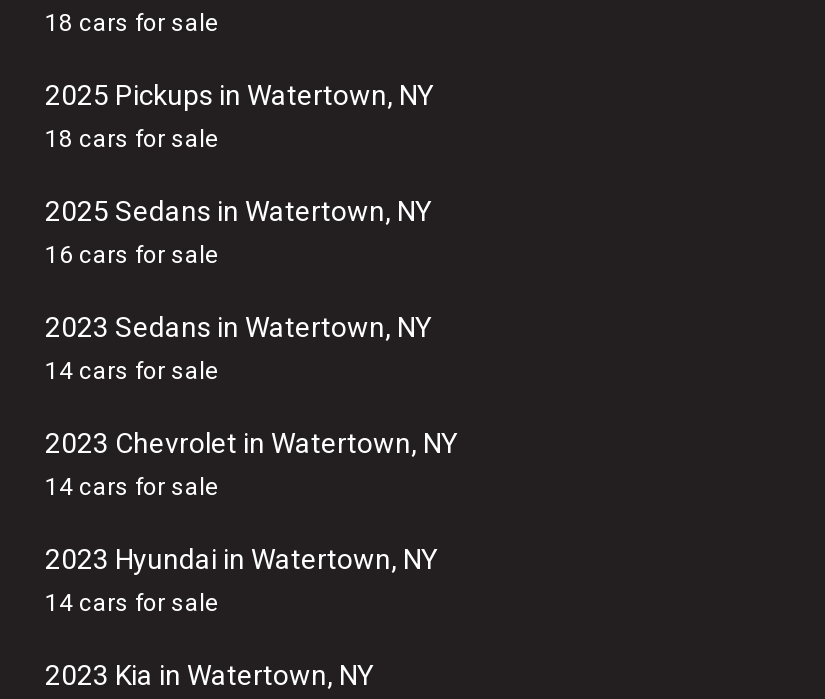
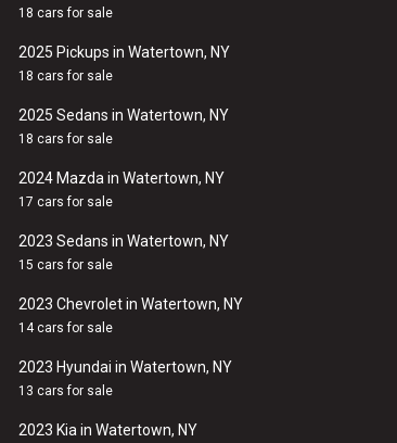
- 16 cars for sale
+ 18 cars for sale
+ 2024 Mazda in Watertown, NY
+ 17 cars for sale

- 14 cars for sale
+ 15 cars for sale

- 14 cars for sale
+ 13 cars for sale
